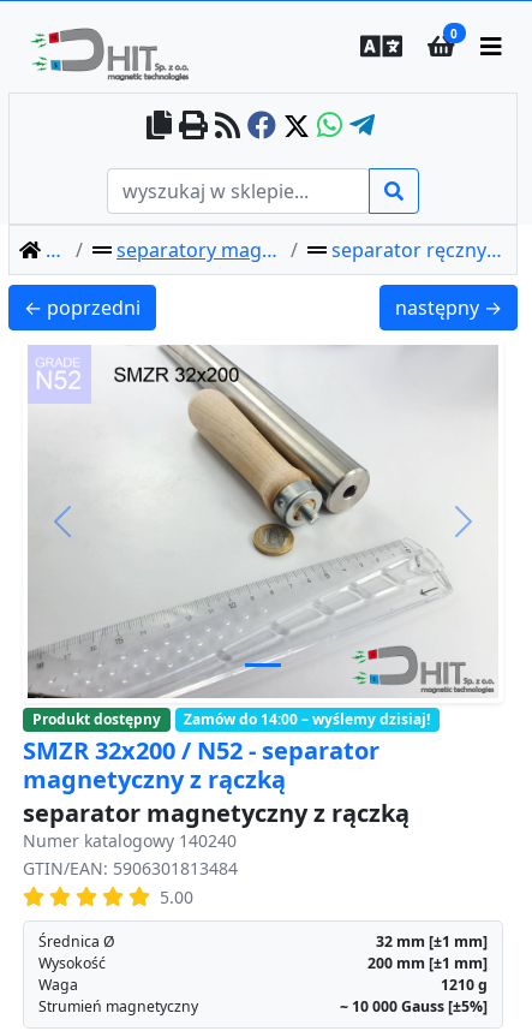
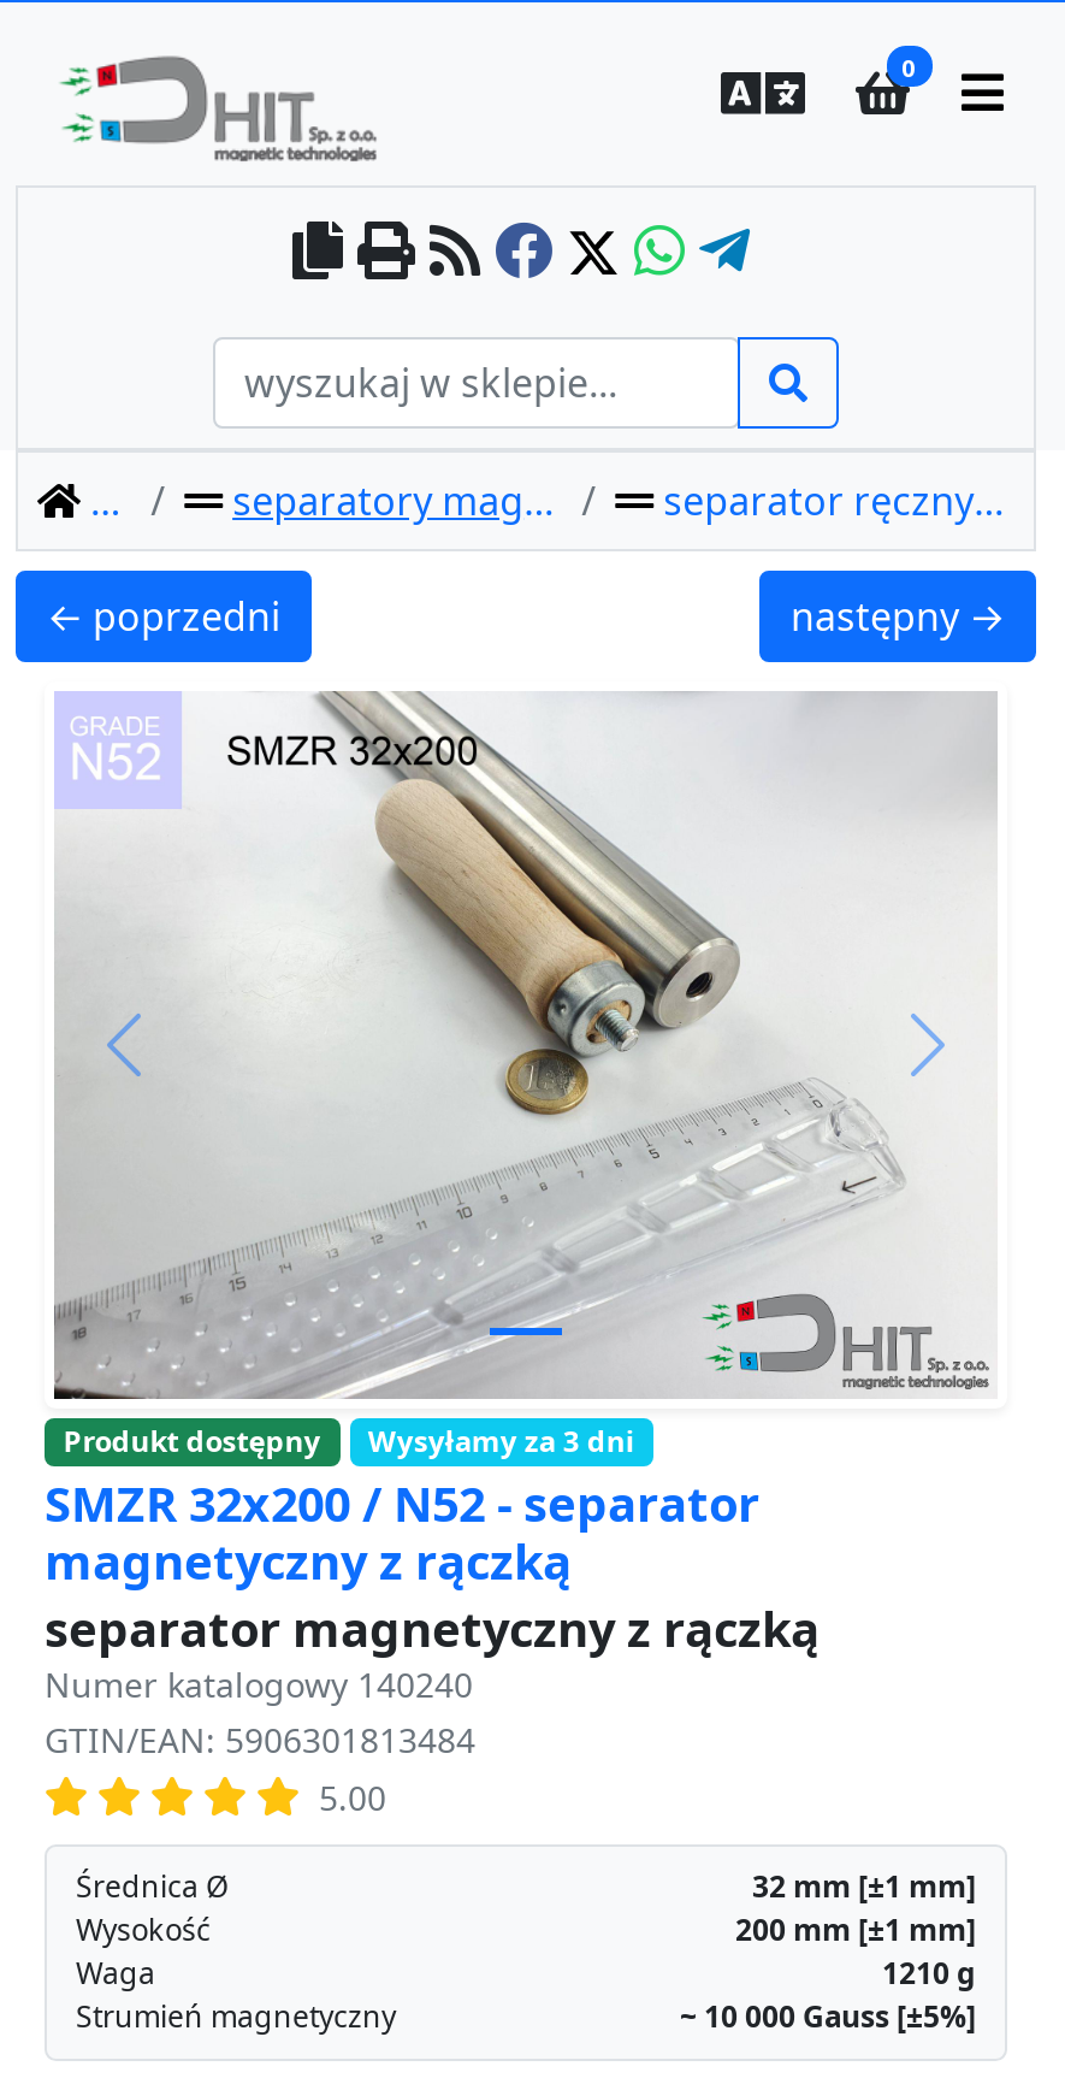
- Zamów do 14:00 – wyślemy dzisiaj!
+ Wysyłamy za 3 dni
